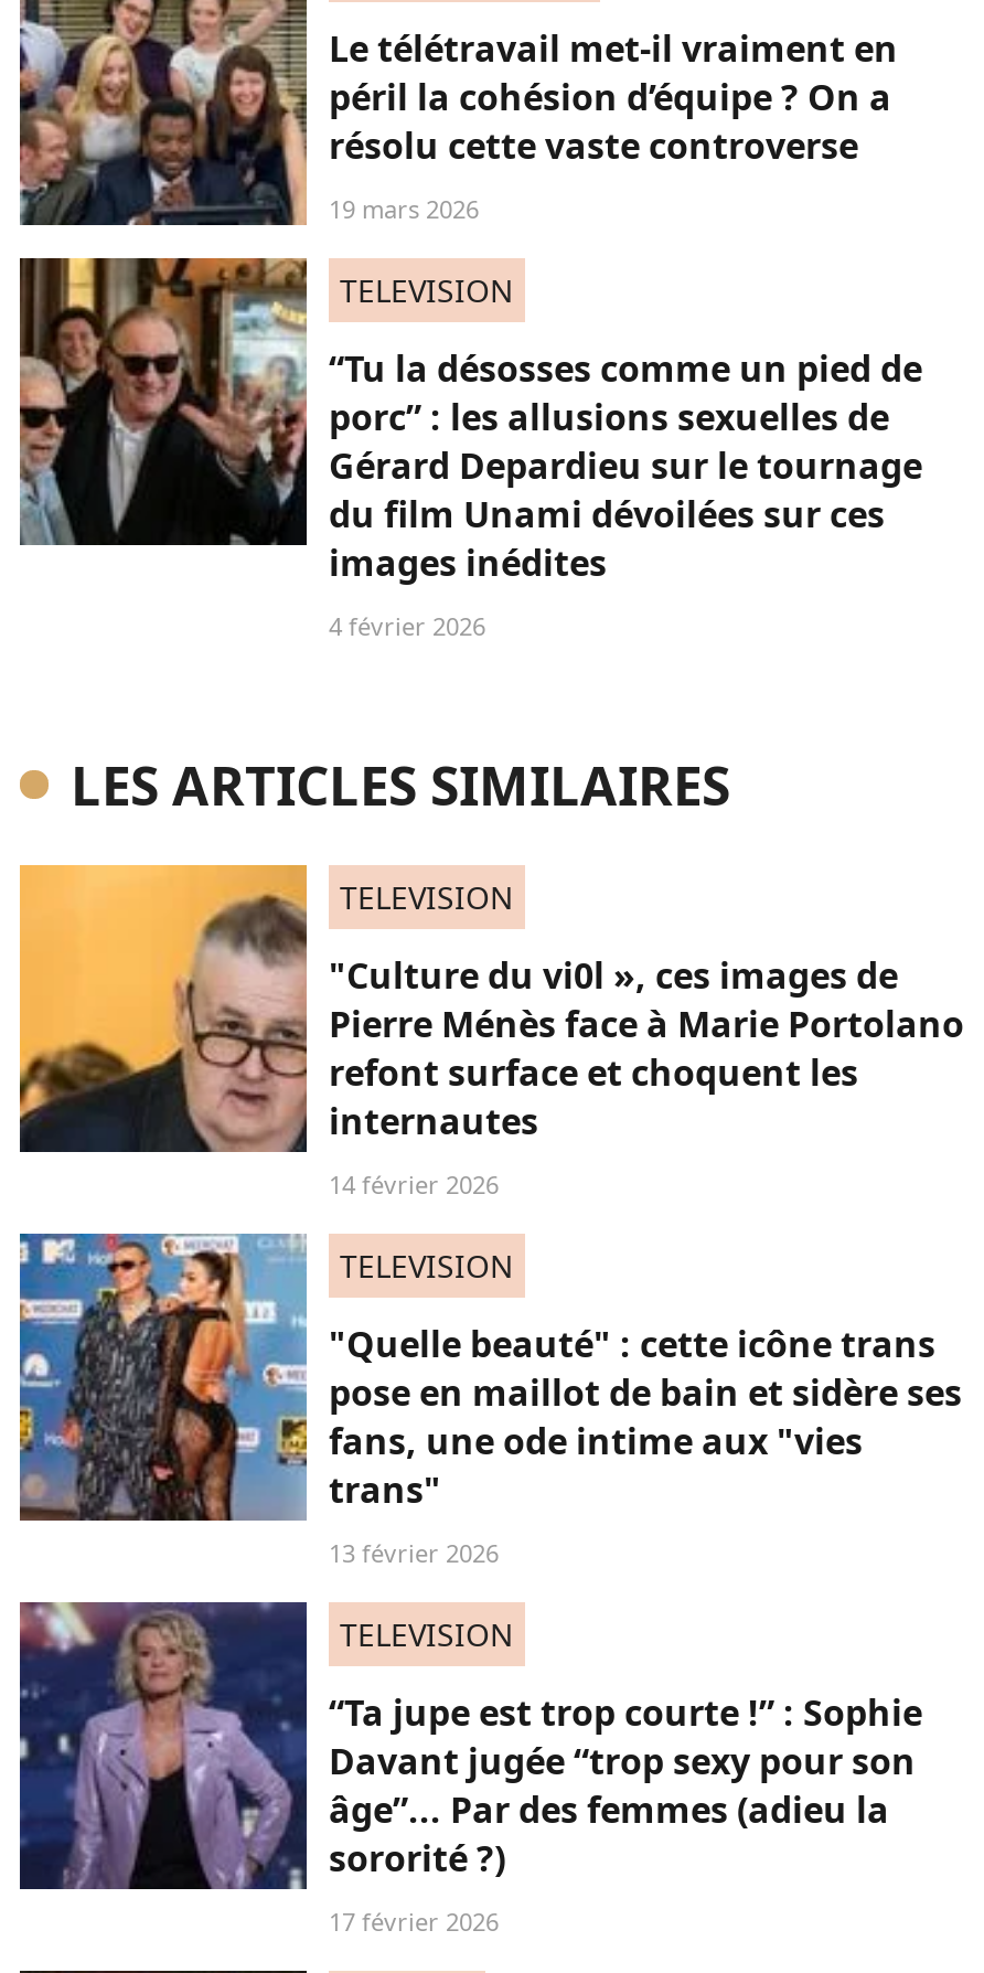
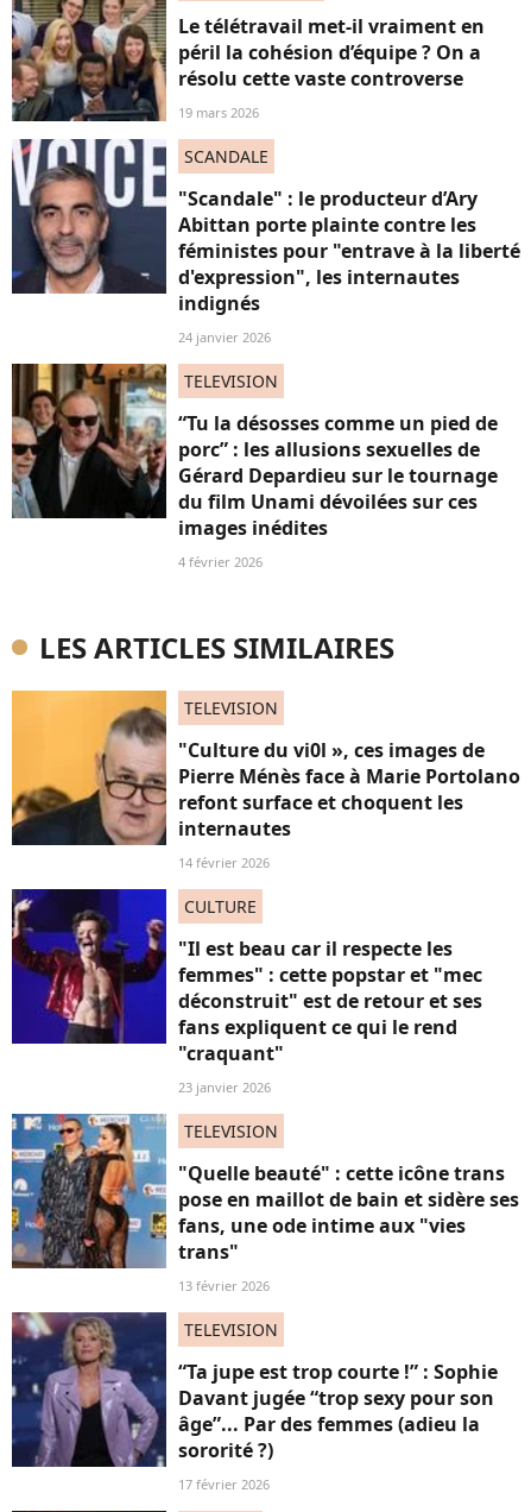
+ [image]
+ SCANDALE
+ "Scandale" : le producteur d’Ary
+ Abittan porte plainte contre les
+ féministes pour "entrave à la liberté
+ d'expression", les internautes
+ indignés
+ 24 janvier 2026

+ [image]
+ CULTURE
+ "Il est beau car il respecte les
+ femmes" : cette popstar et "mec
+ déconstruit" est de retour et ses
+ fans expliquent ce qui le rend
+ "craquant"
+ 23 janvier 2026
